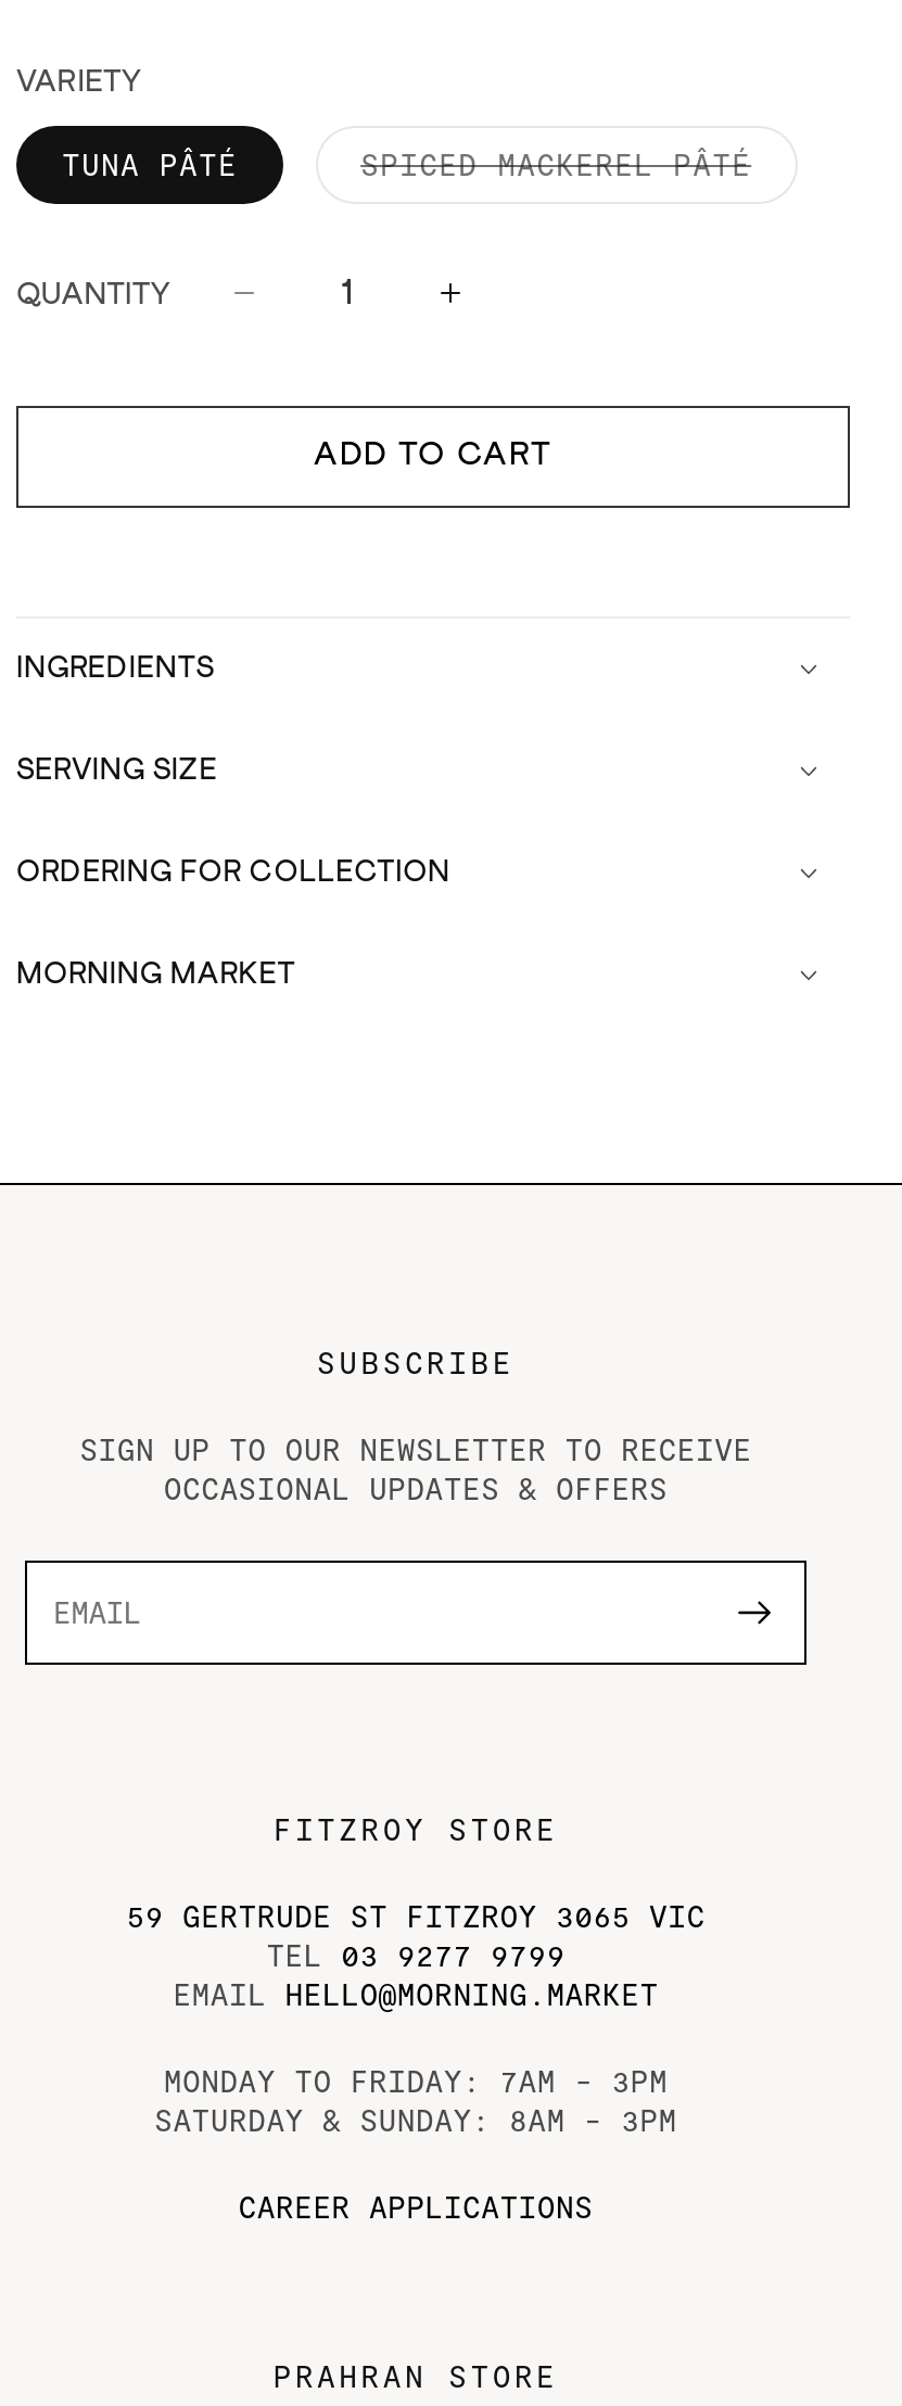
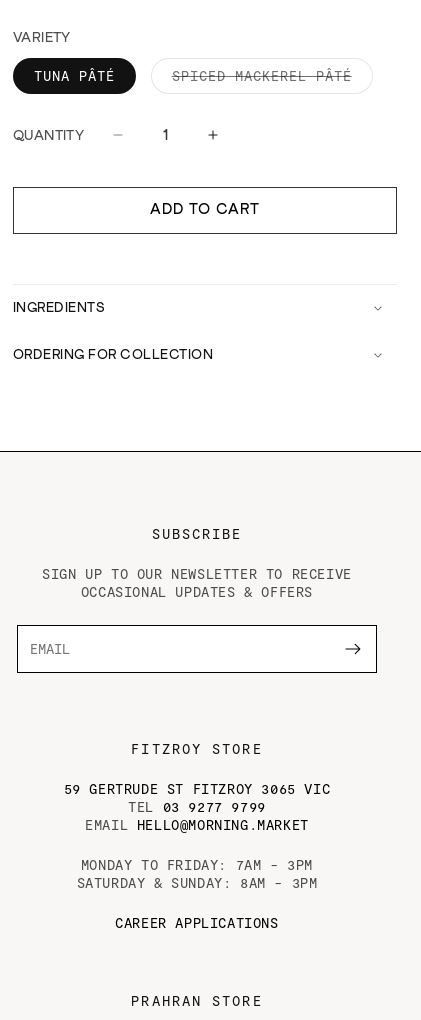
- SERVING SIZE

- MORNING MARKET
